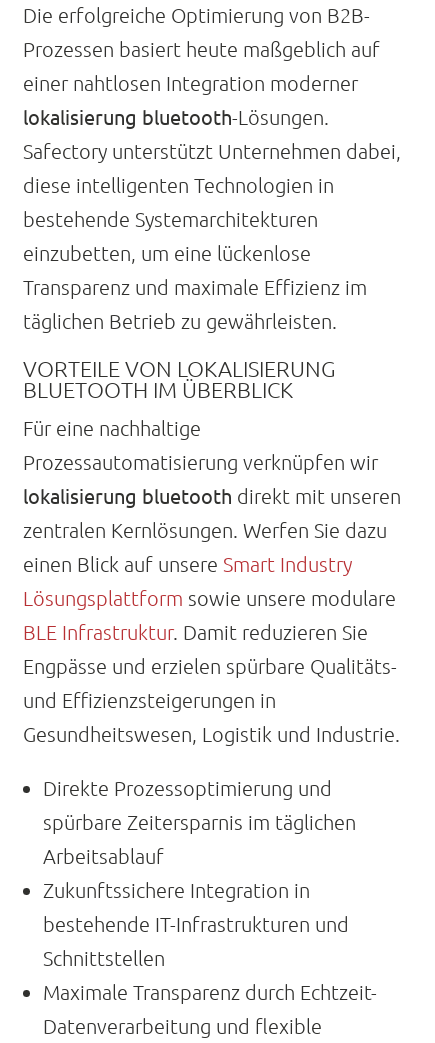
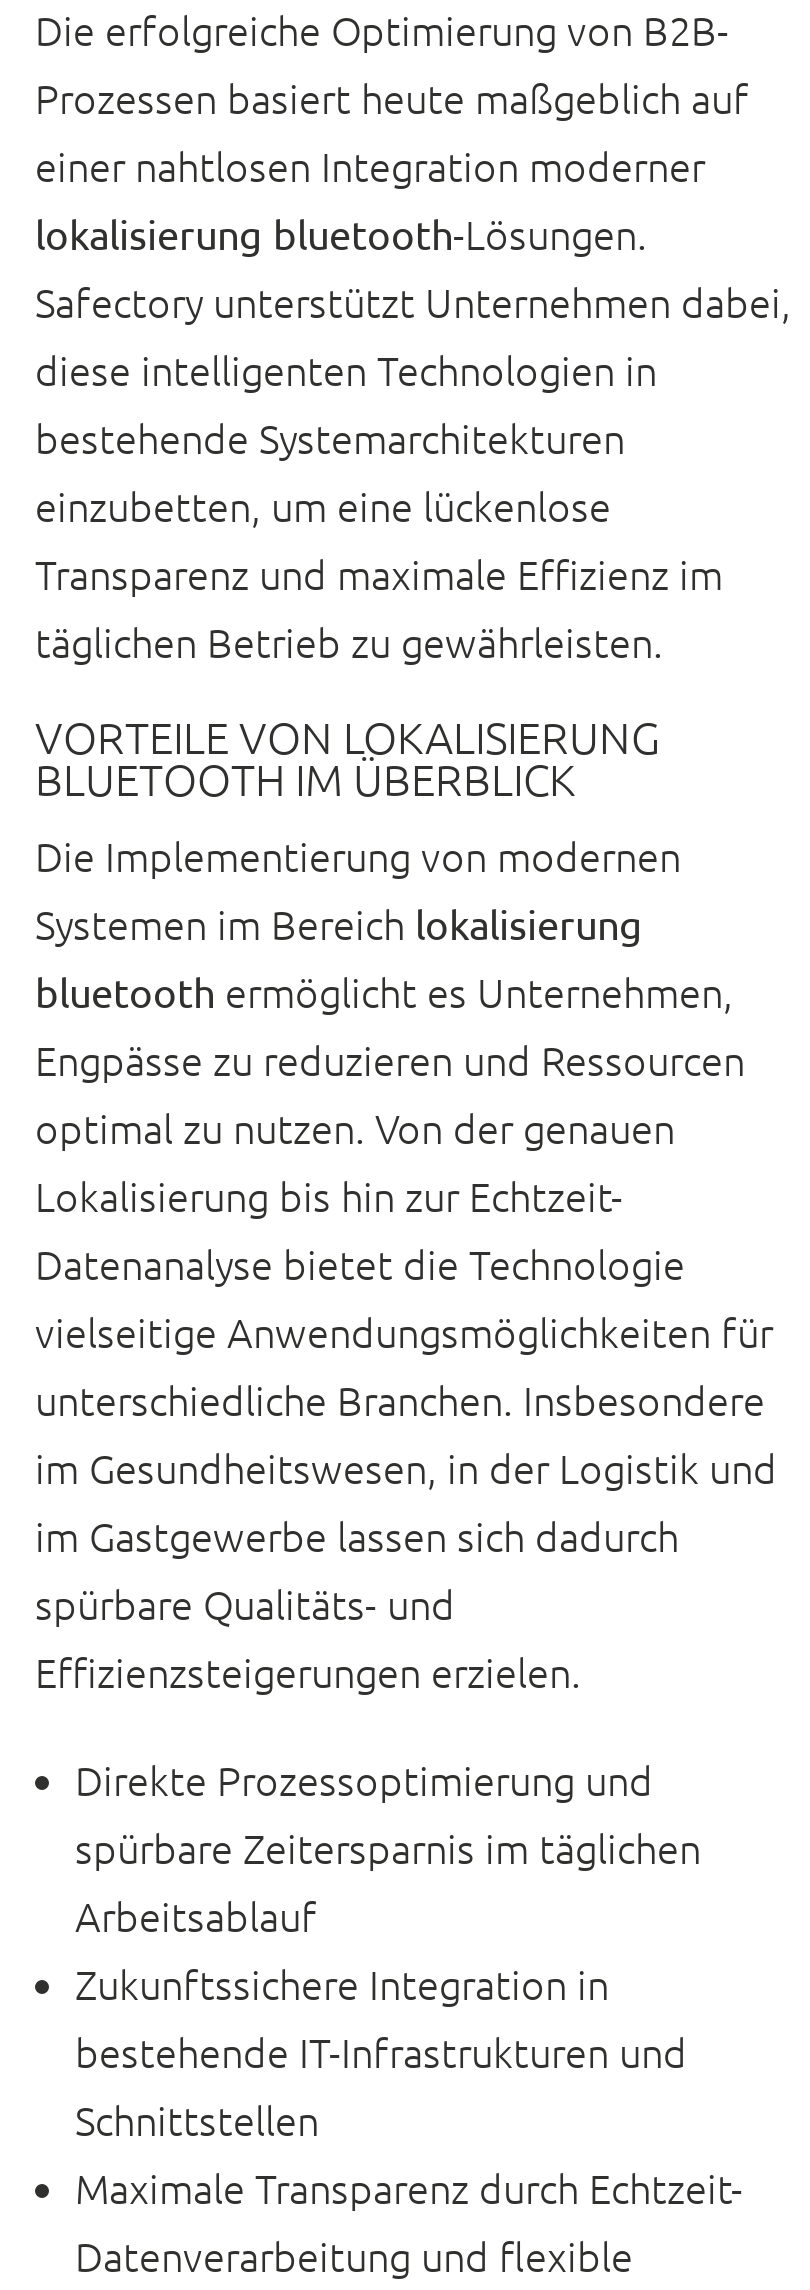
- Für eine nachhaltige
- Prozessautomatisierung verknüpfen wir
- lokalisierung bluetooth direkt mit unseren
- zentralen Kernlösungen. Werfen Sie dazu
- einen Blick auf unsere Smart Industry
- Lösungsplattform sowie unsere modulare
- BLE Infrastruktur. Damit reduzieren Sie
- Engpässe und erzielen spürbare Qualitäts-
- und Effizienzsteigerungen in
- Gesundheitswesen, Logistik und Industrie.
+ Die Implementierung von modernen
+ Systemen im Bereich lokalisierung
+ bluetooth ermöglicht es Unternehmen,
+ Engpässe zu reduzieren und Ressourcen
+ optimal zu nutzen. Von der genauen
+ Lokalisierung bis hin zur Echtzeit-
+ Datenanalyse bietet die Technologie
+ vielseitige Anwendungsmöglichkeiten für
+ unterschiedliche Branchen. Insbesondere
+ im Gesundheitswesen, in der Logistik und
+ im Gastgewerbe lassen sich dadurch
+ spürbare Qualitäts- und
+ Effizienzsteigerungen erzielen.
